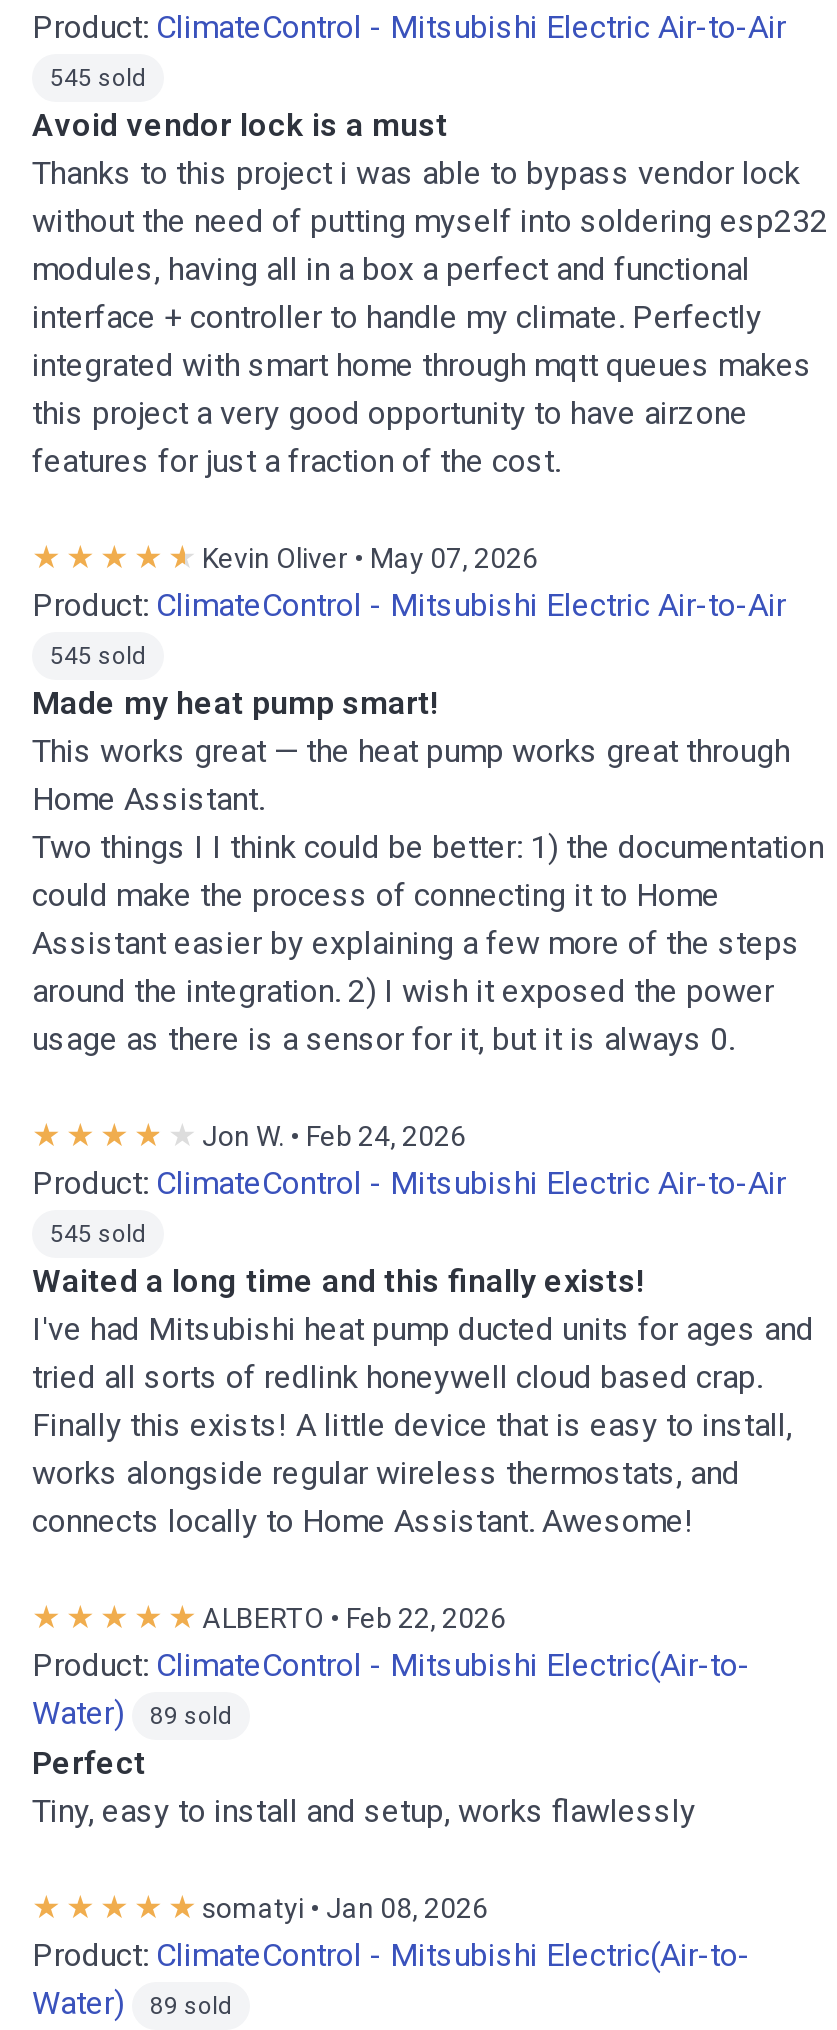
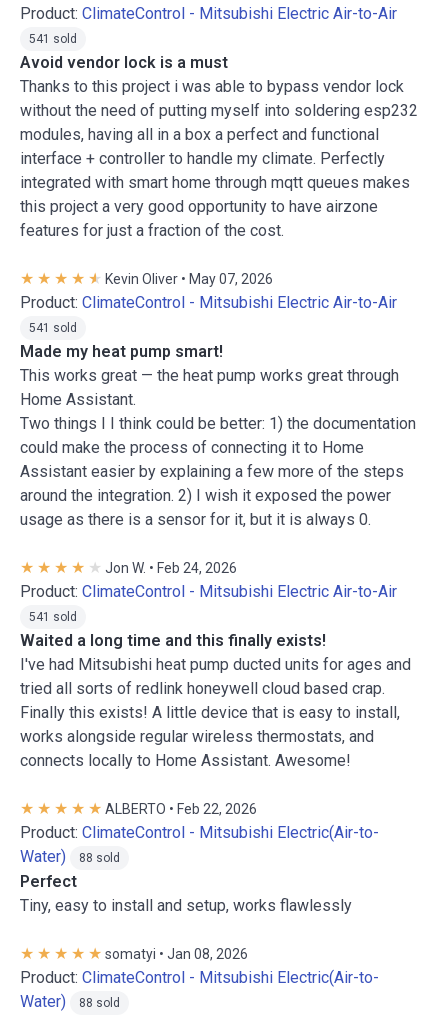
- 545 sold
+ 541 sold

- 545 sold
+ 541 sold

- 545 sold
+ 541 sold

- Water) 89 sold
+ Water) 88 sold

- Water) 89 sold
+ Water) 88 sold
